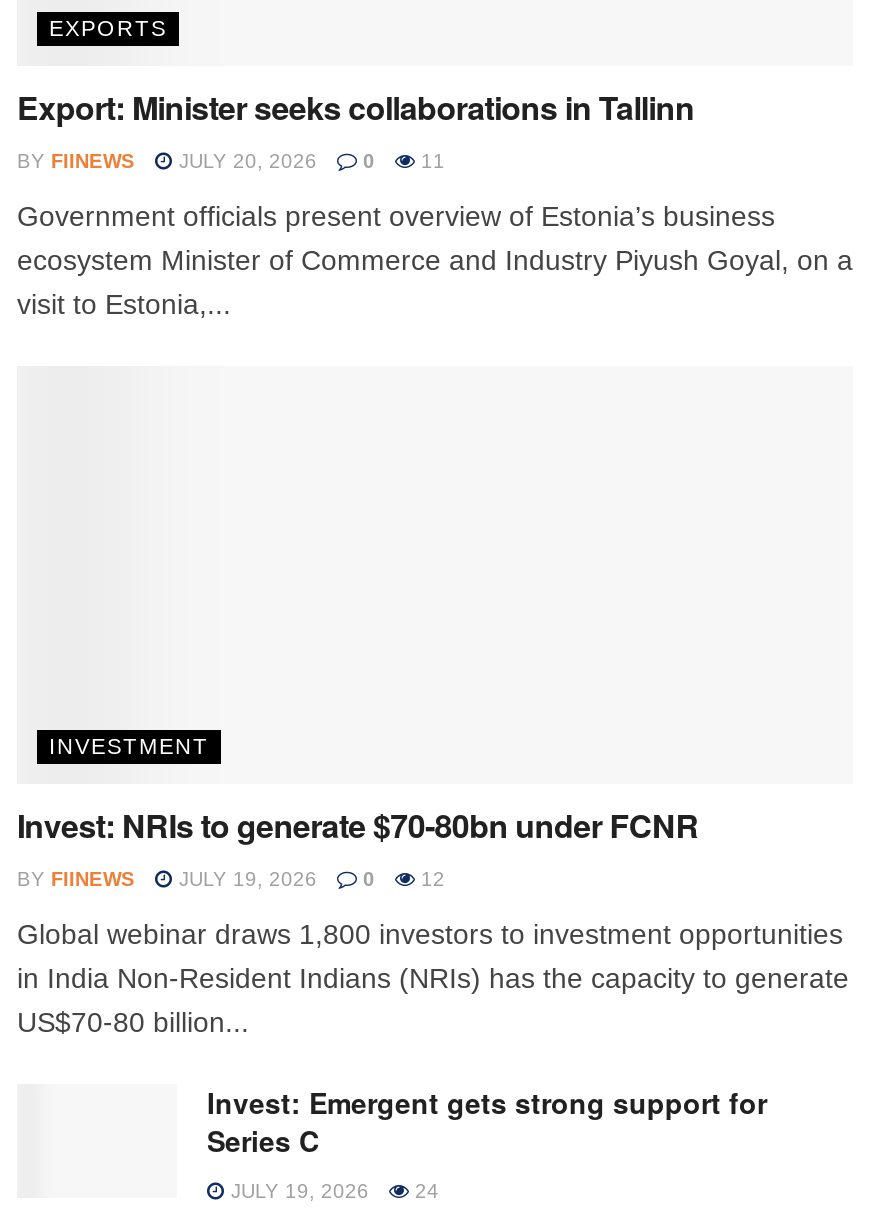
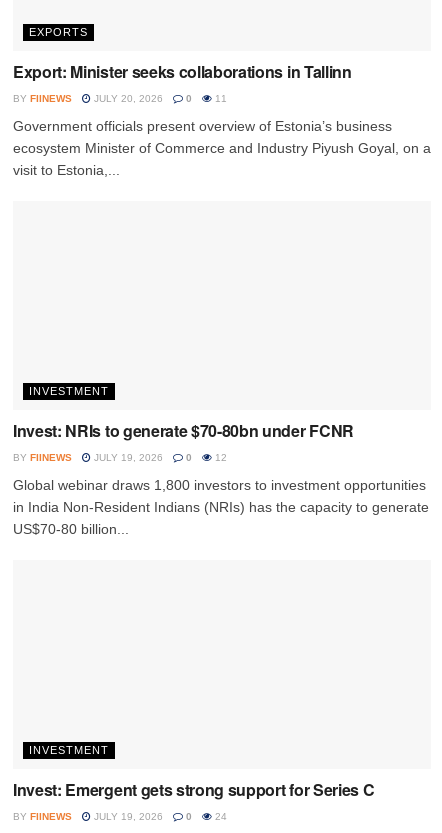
- Invest: Emergent gets strong support for
- Series C
+ INVESTMENT
+ Invest: Emergent gets strong support for Series C
+ BY FIINEWS

+ 0
